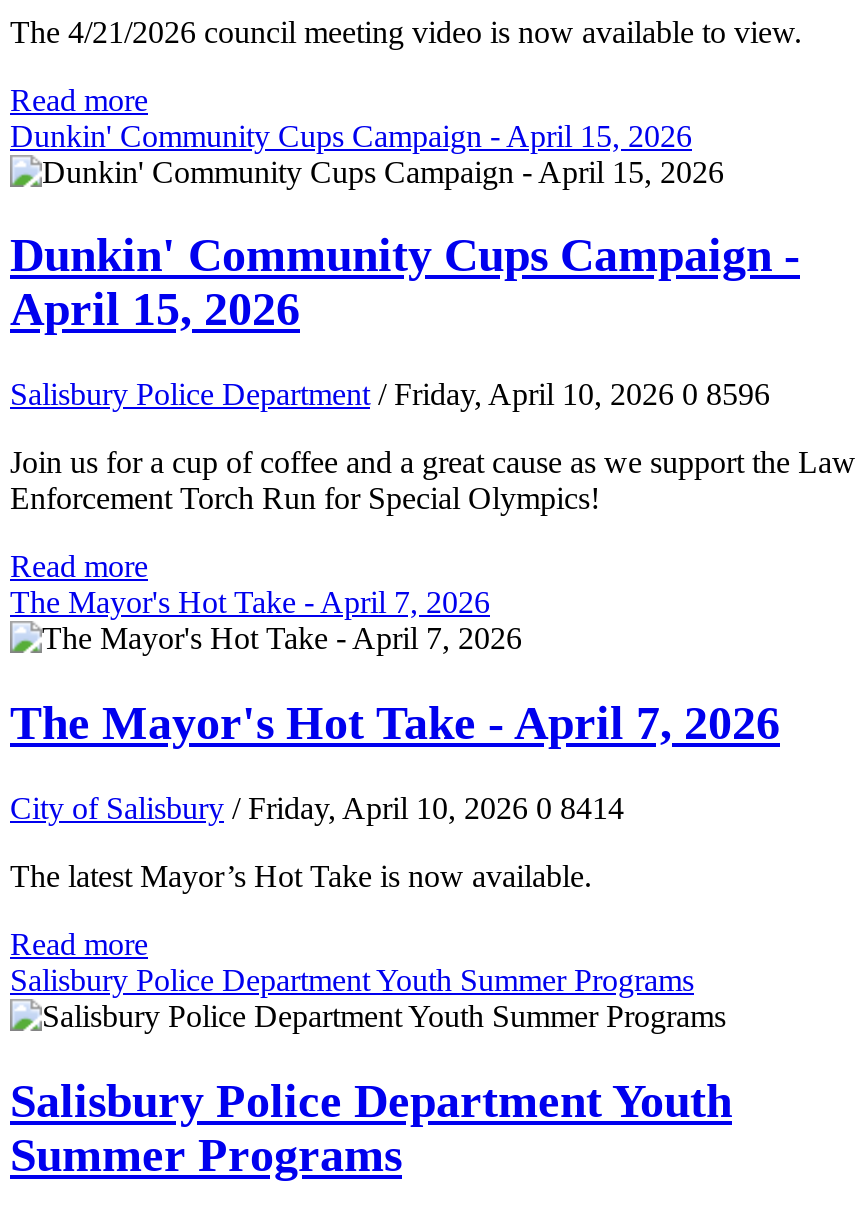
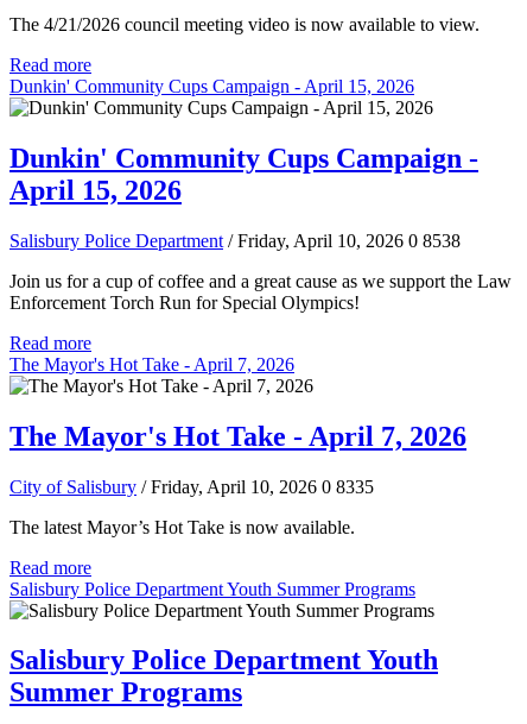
- Salisbury Police Department / Friday, April 10, 2026 0 8596
+ Salisbury Police Department / Friday, April 10, 2026 0 8538

- City of Salisbury / Friday, April 10, 2026 0 8414
+ City of Salisbury / Friday, April 10, 2026 0 8335
